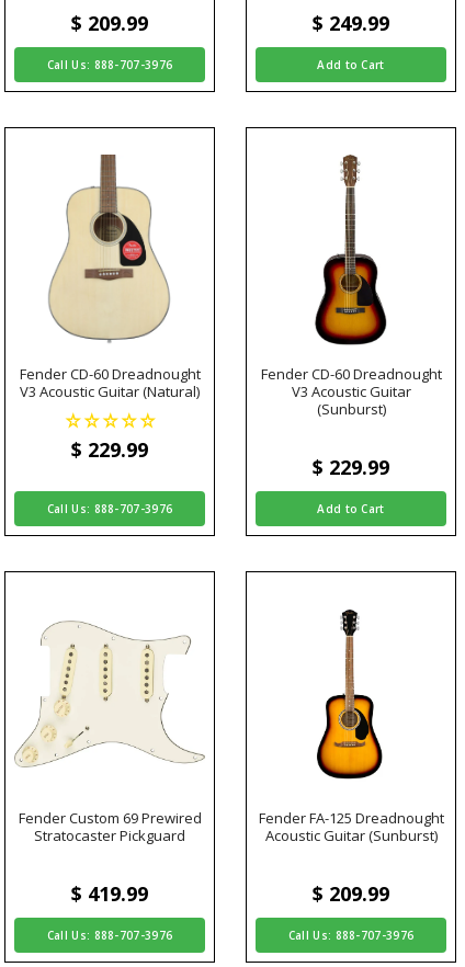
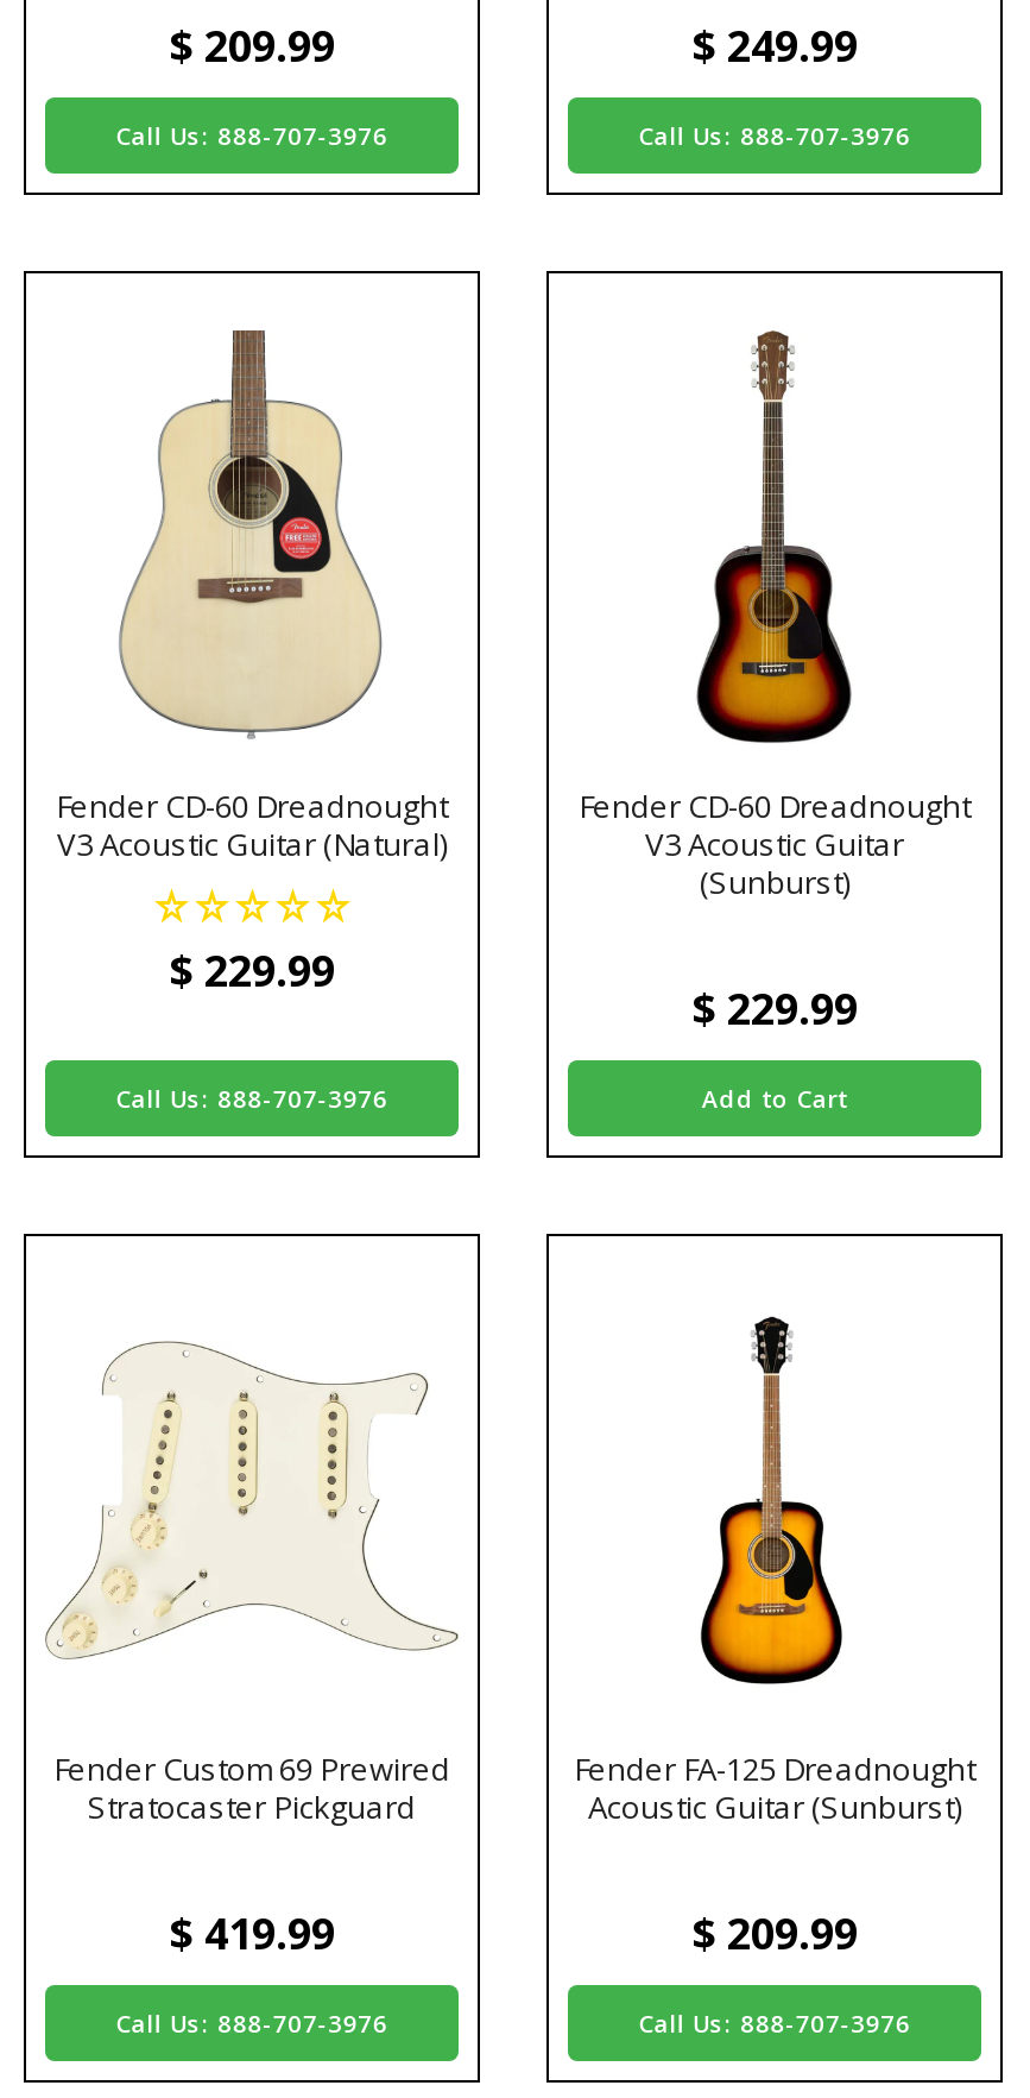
- Add to Cart
+ Call Us: 888-707-3976
